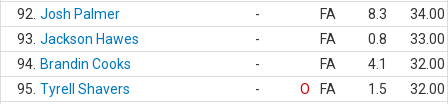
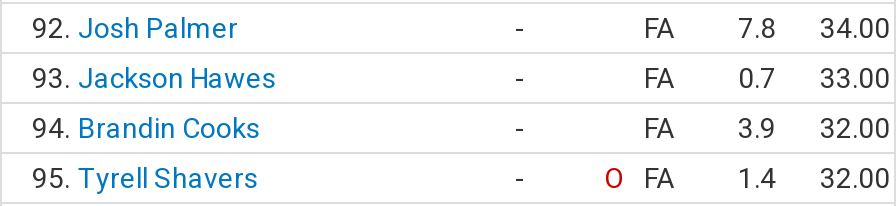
- FA 8.3 34.00
+ FA 7.8 34.00

- FA 0.8 33.00
+ FA 0.7 33.00

- FA 4.1 32.00
+ FA 3.9 32.00

- O FA 1.5 32.00
+ O FA 1.4 32.00
